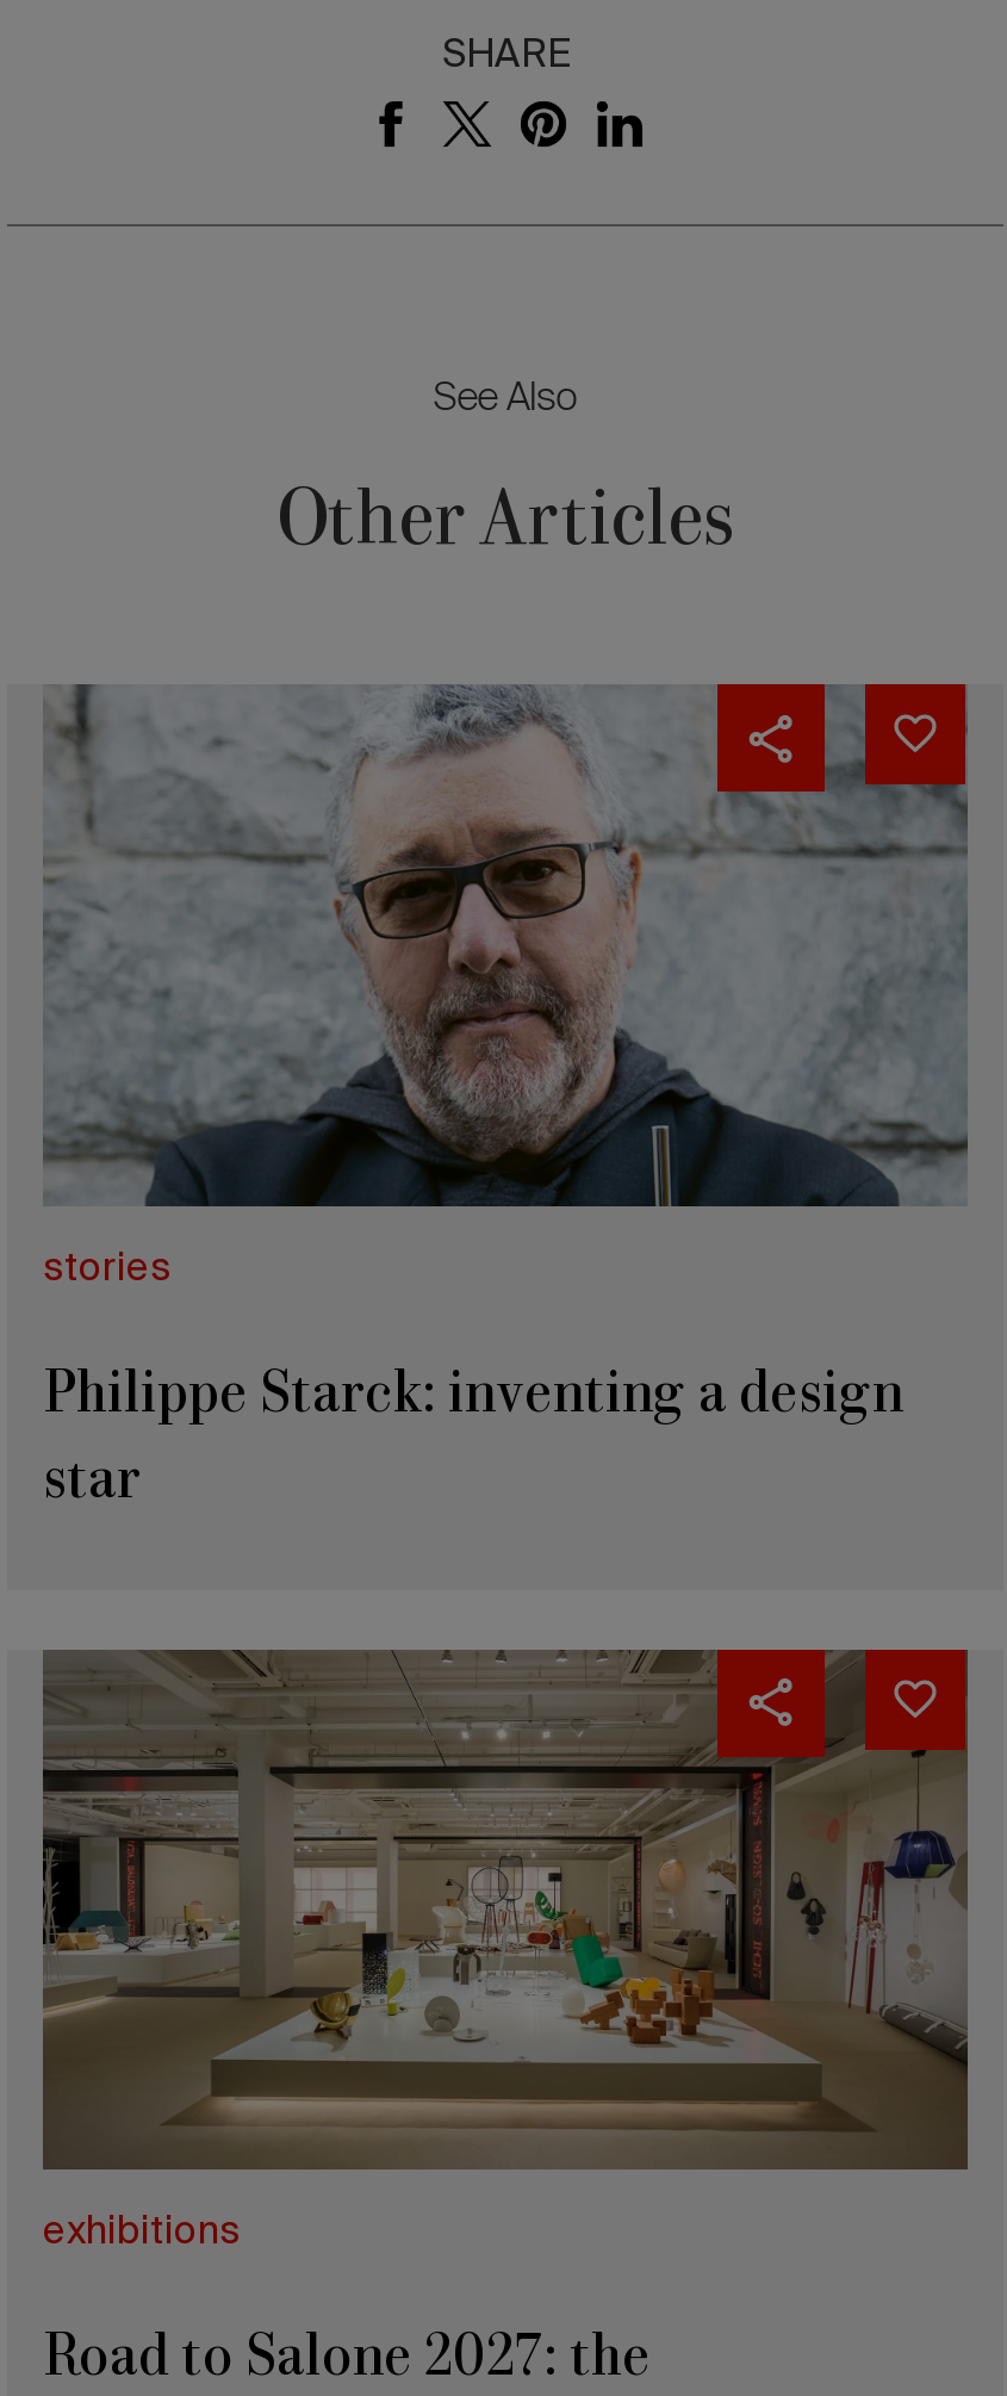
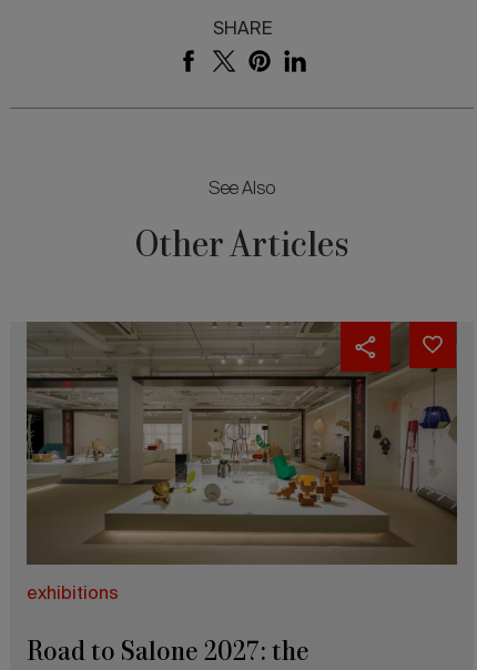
- [image]
- stories
- Philippe Starck: inventing a design
- star
